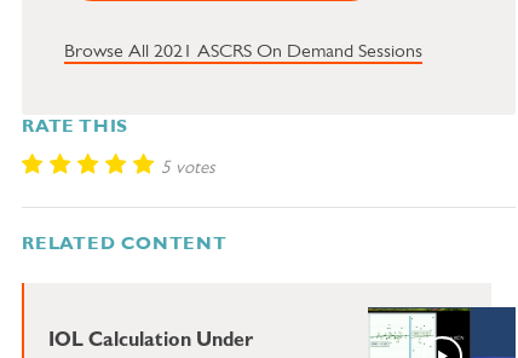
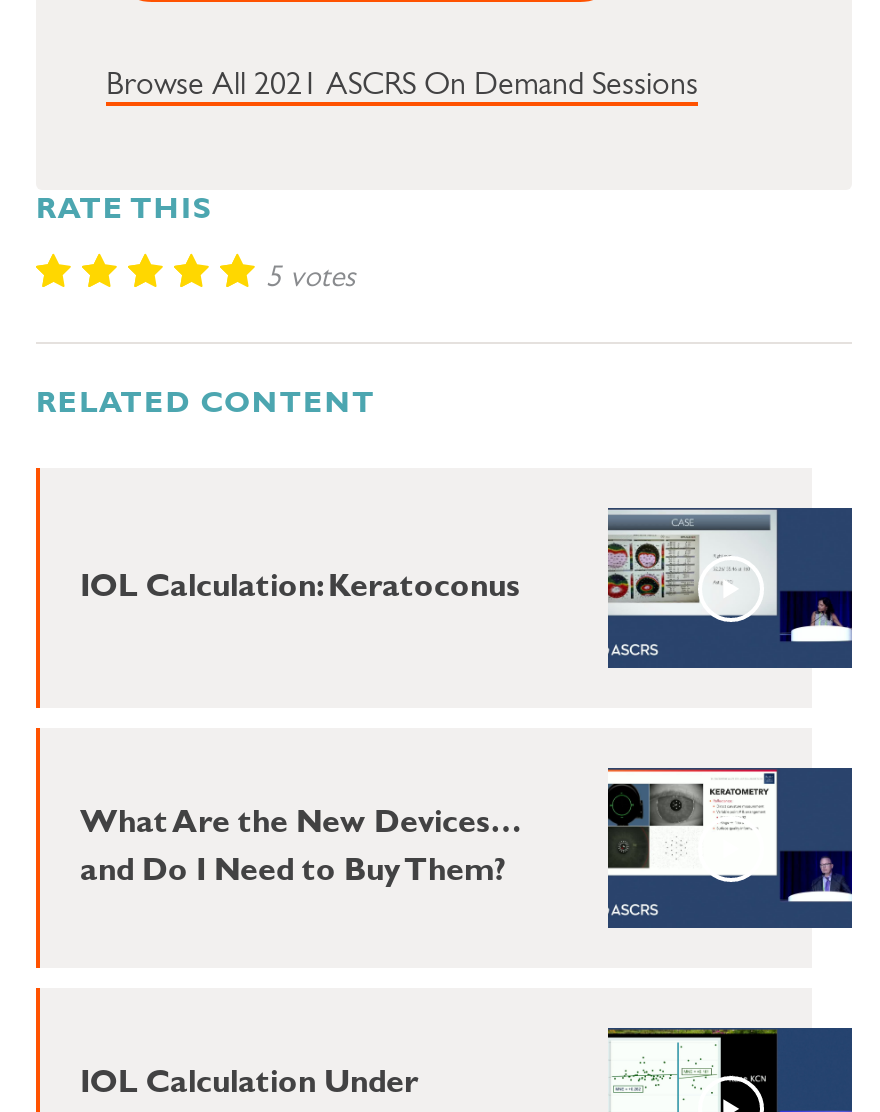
+ IOL Calculation: Keratoconus

+ What Are the New Devices…
+ and Do I Need to Buy Them?

+ [image]

+ [image]
